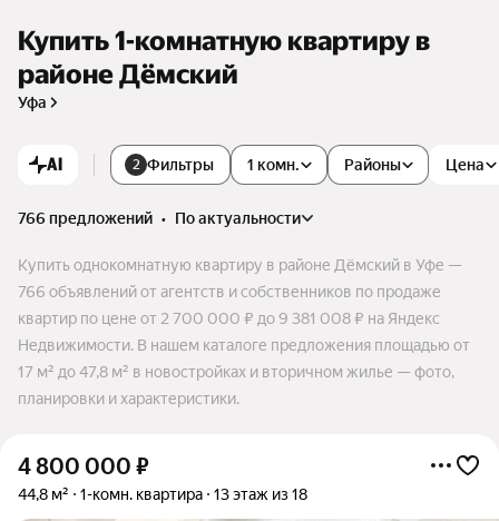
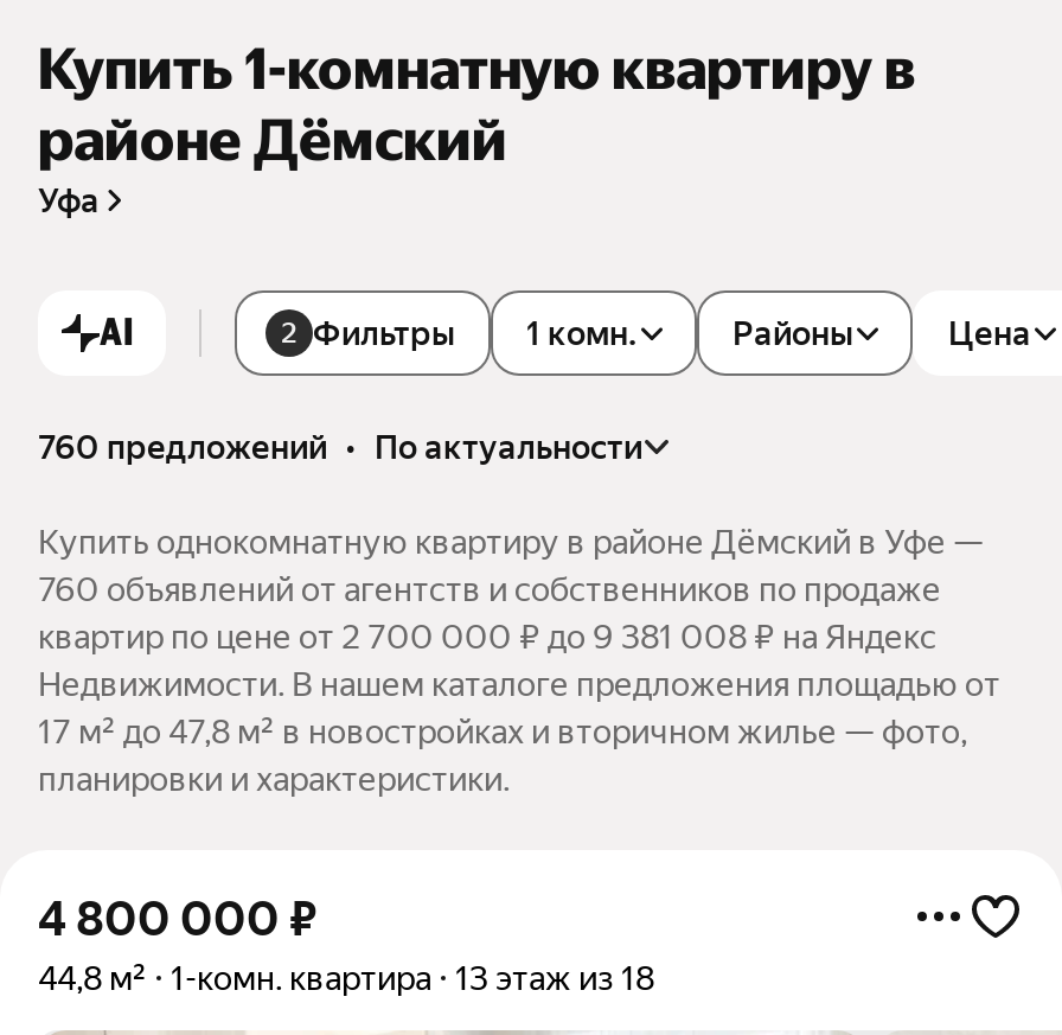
- 766 предложений • по актуальности
+ 760 предложений • по актуальности

- 766 объявлений от агентств и собственников по продаже
+ 760 объявлений от агентств и собственников по продаже
